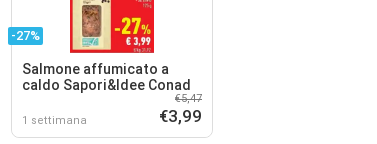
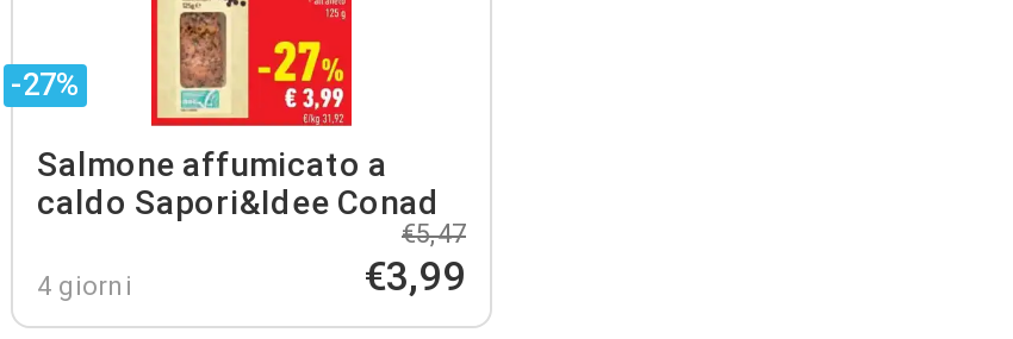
- 1 settimana
+ 4 giorni
